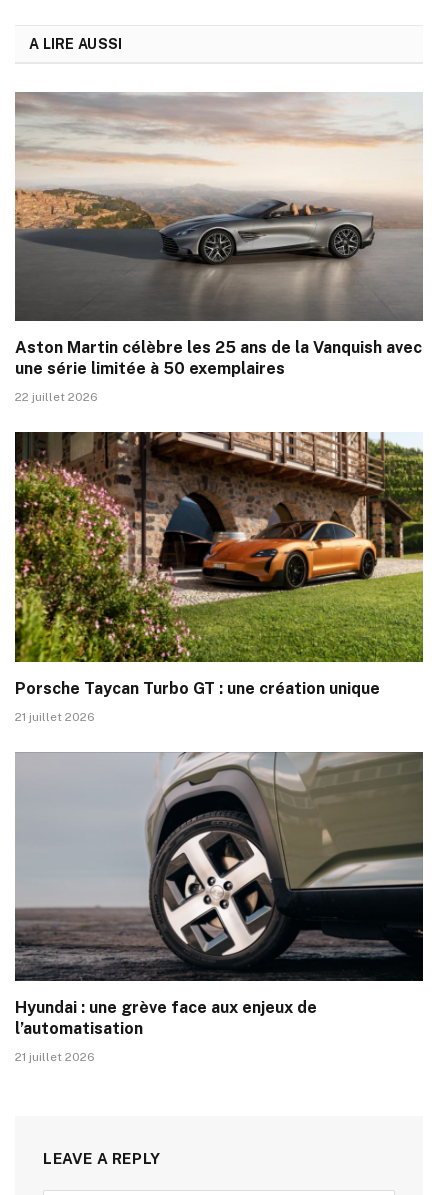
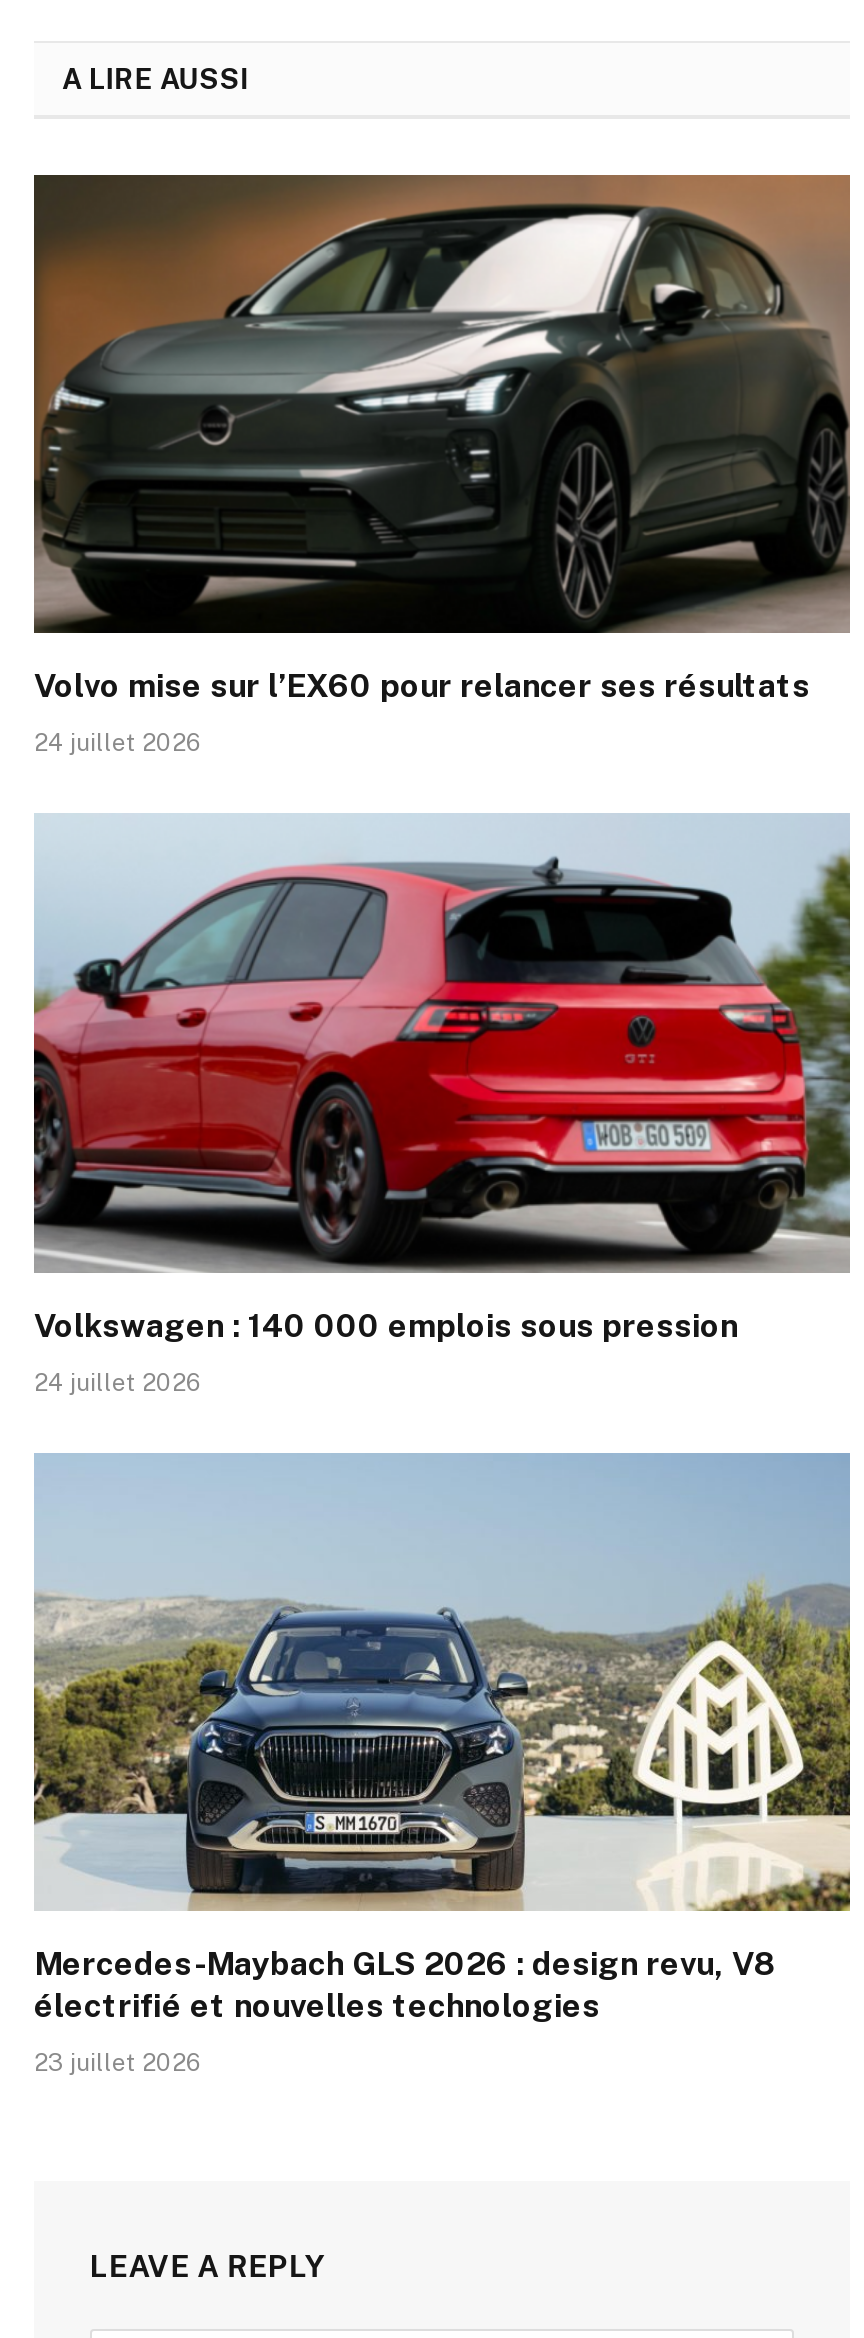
- [image]
- Aston Martin célèbre les 25 ans de la Vanquish avec
- une série limitée à 50 exemplaires
+ [image]
+ Volvo mise sur l’EX60 pour relancer ses résultats

- 22 juillet 2026
+ 24 juillet 2026

- [image]
- Porsche Taycan Turbo GT : une création unique
+ [image]
+ Volkswagen : 140 000 emplois sous pression

- 21 juillet 2026
+ 24 juillet 2026

- [image]
- Hyundai : une grève face aux enjeux de
- l’automatisation
+ [image]
+ Mercedes-Maybach GLS 2026 : design revu, V8
+ électrifié et nouvelles technologies

- 21 juillet 2026
+ 23 juillet 2026
